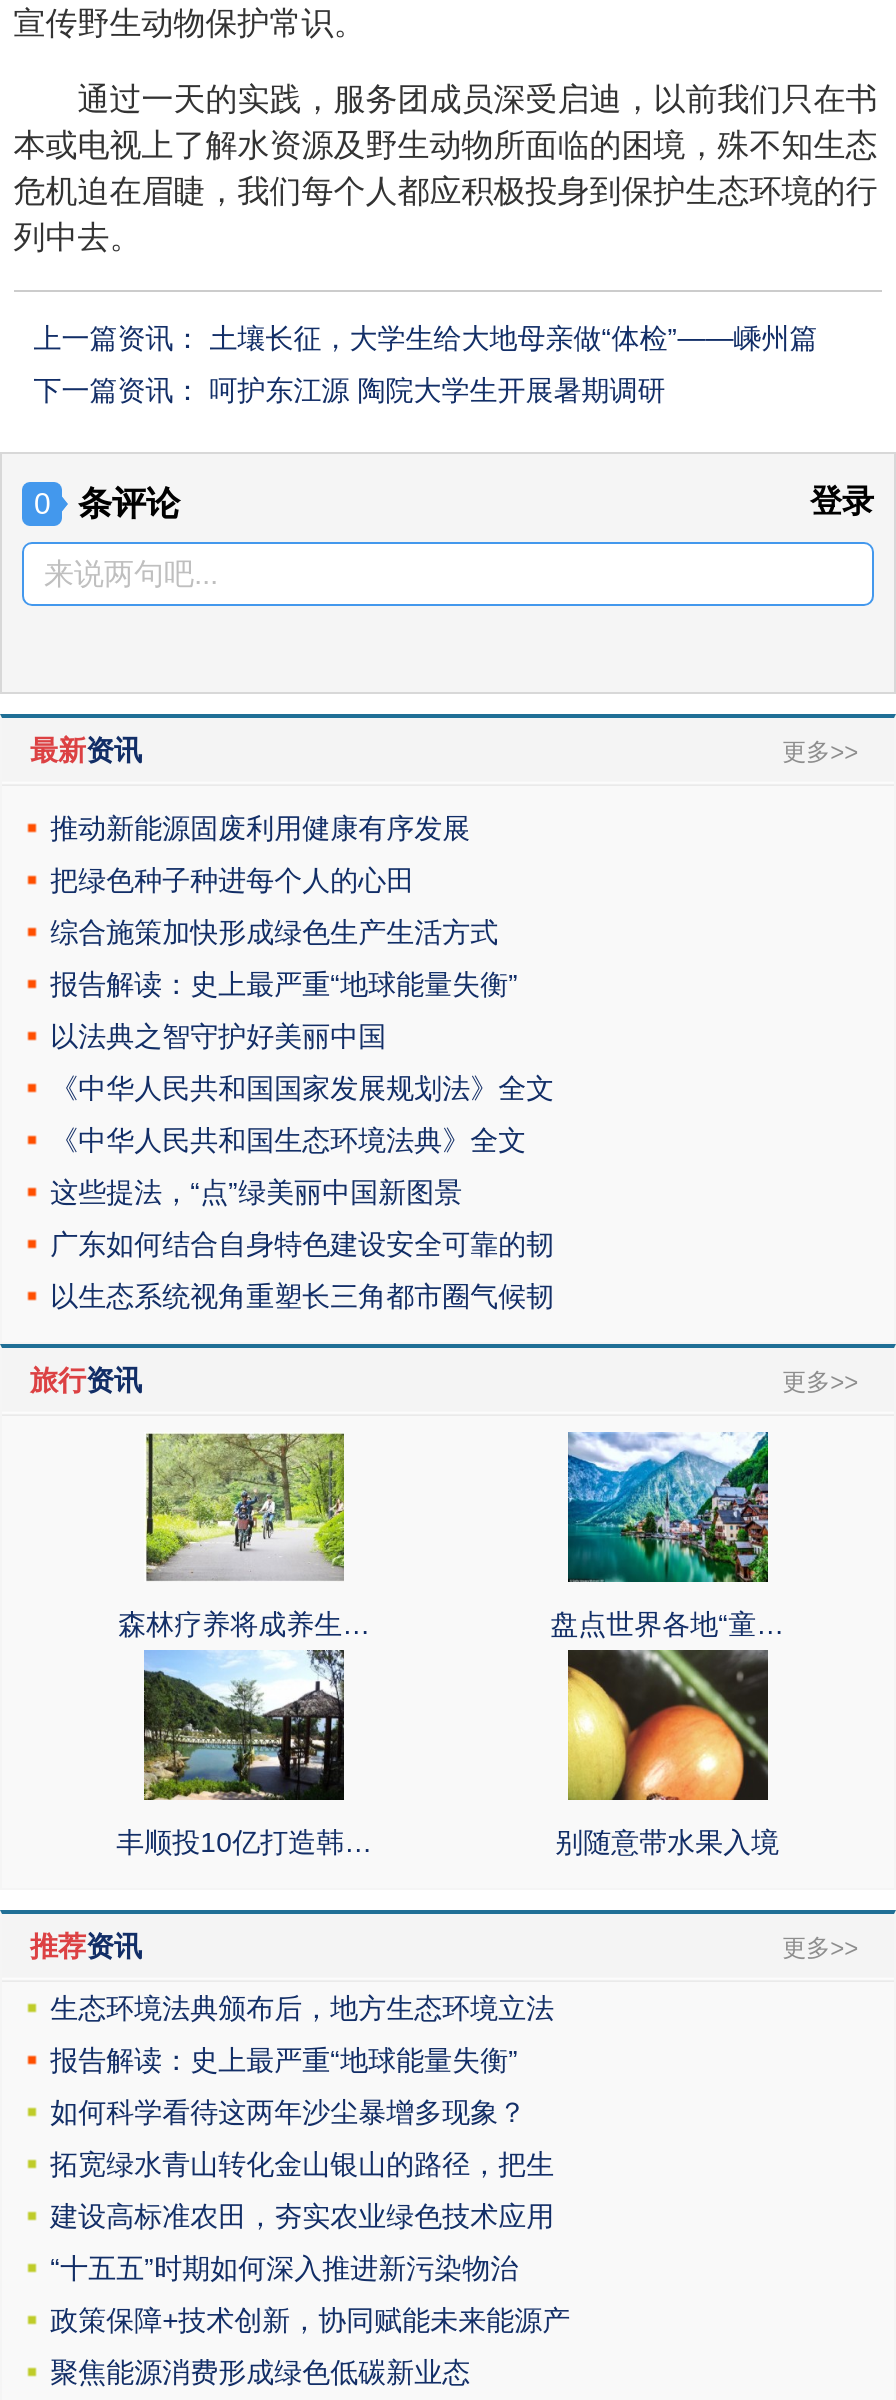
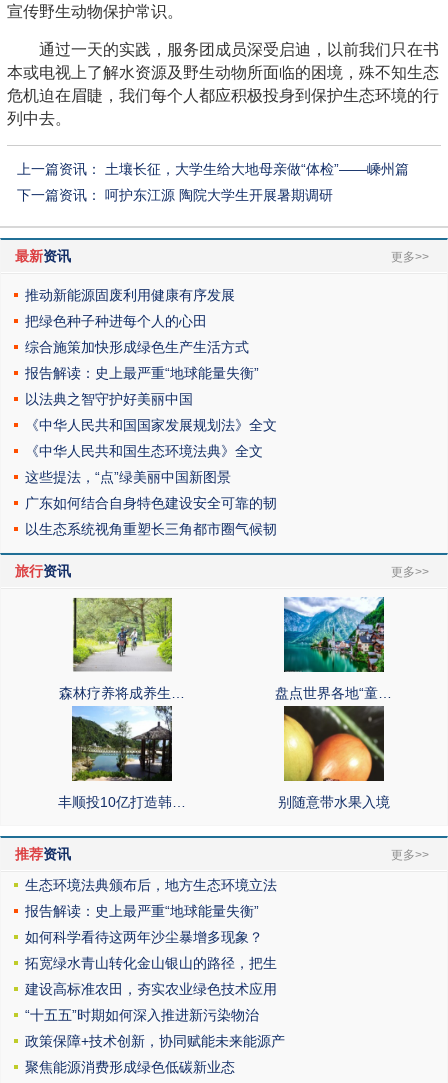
- 0
- 条评论
- 登录
- 来说两句吧...
